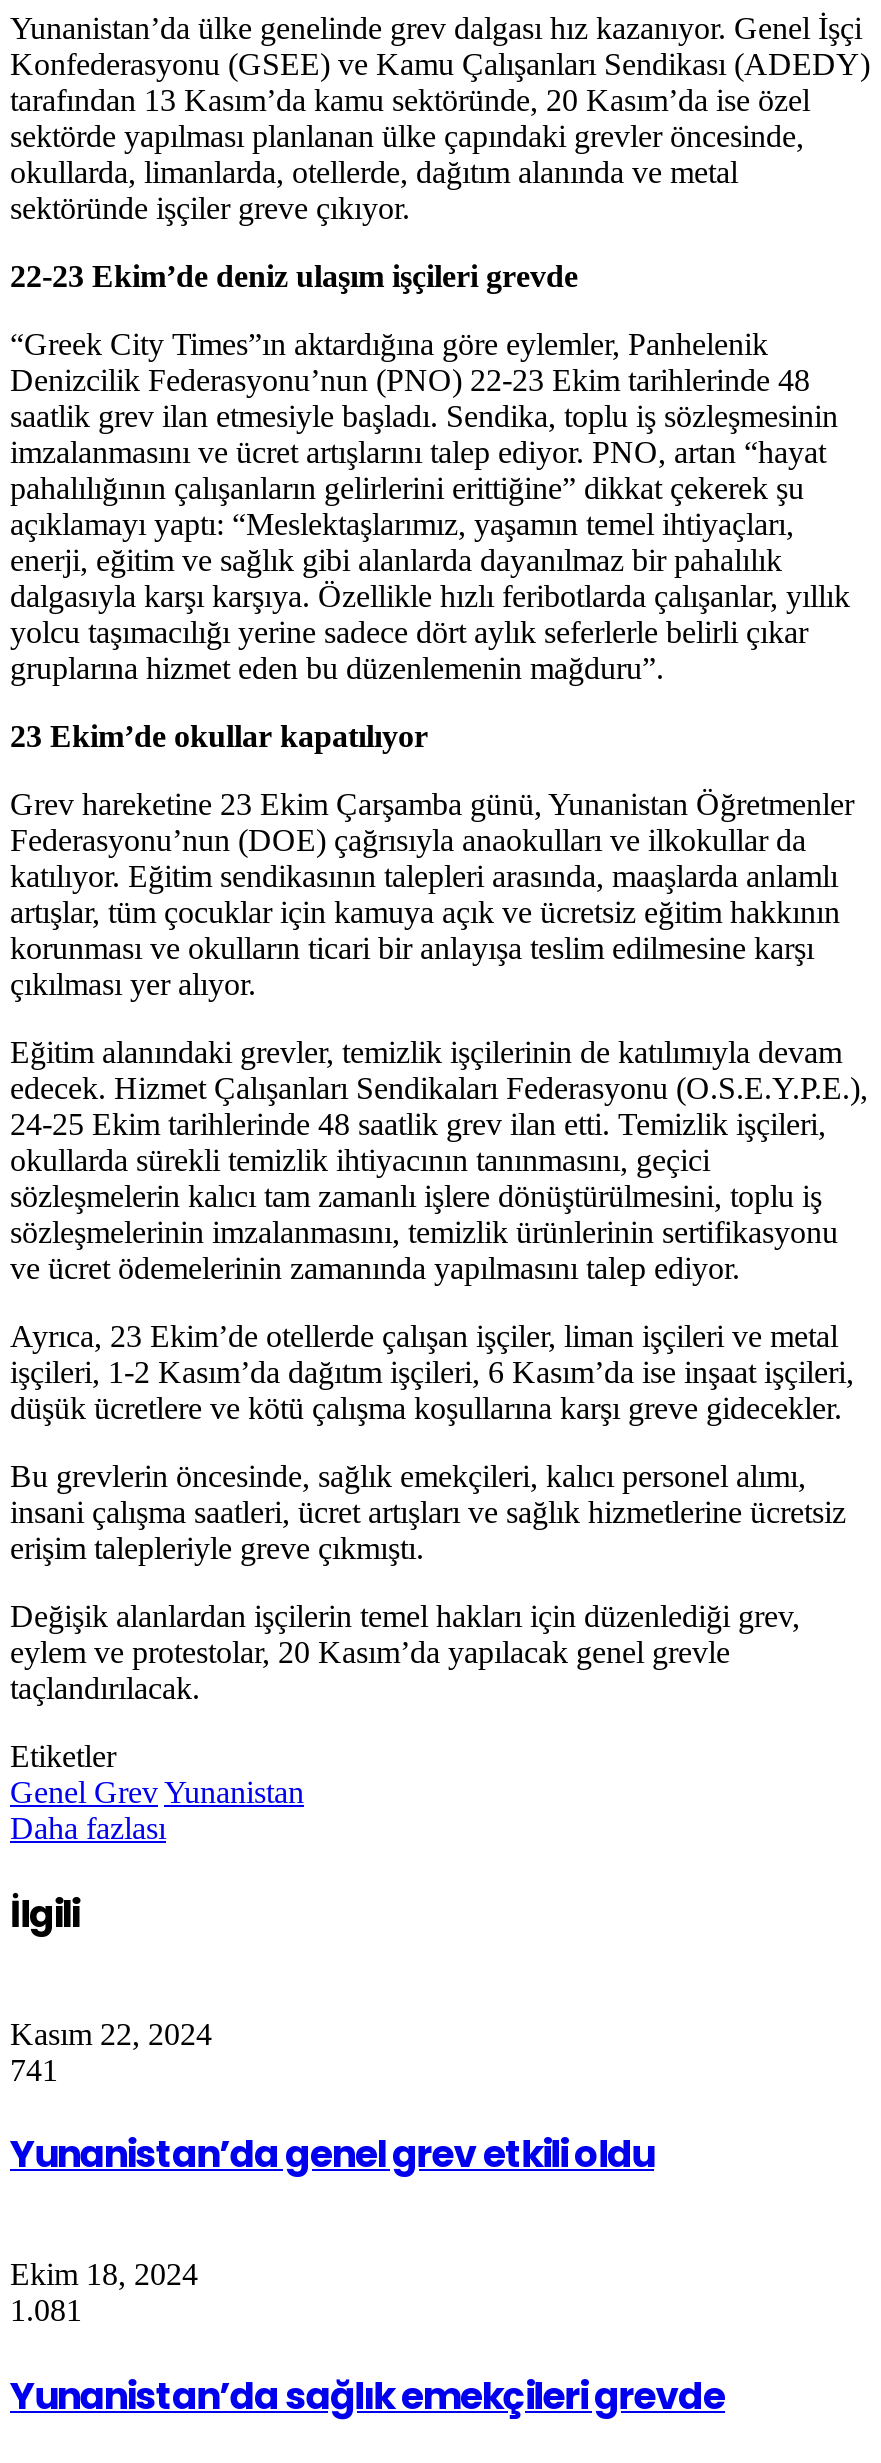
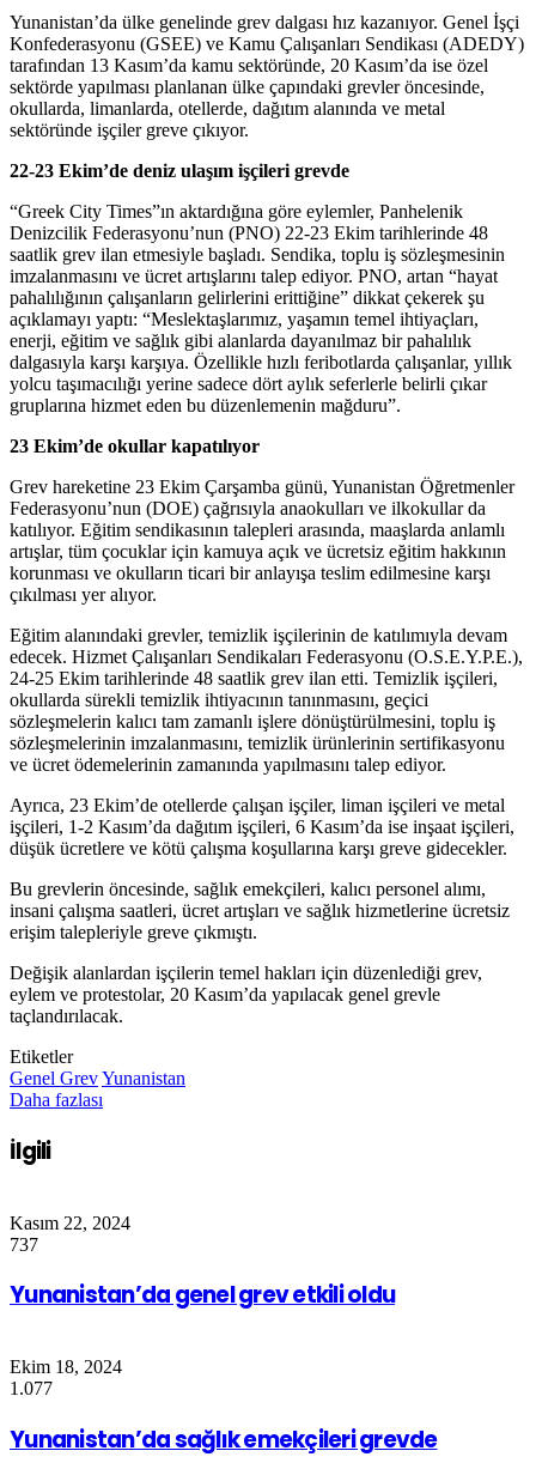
- 741
+ 737

- 1.081
+ 1.077
